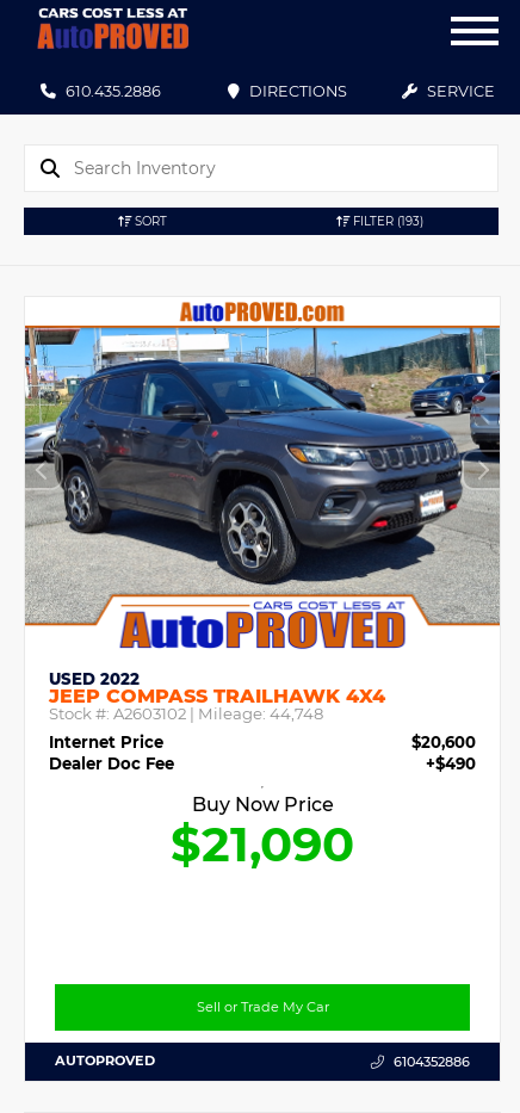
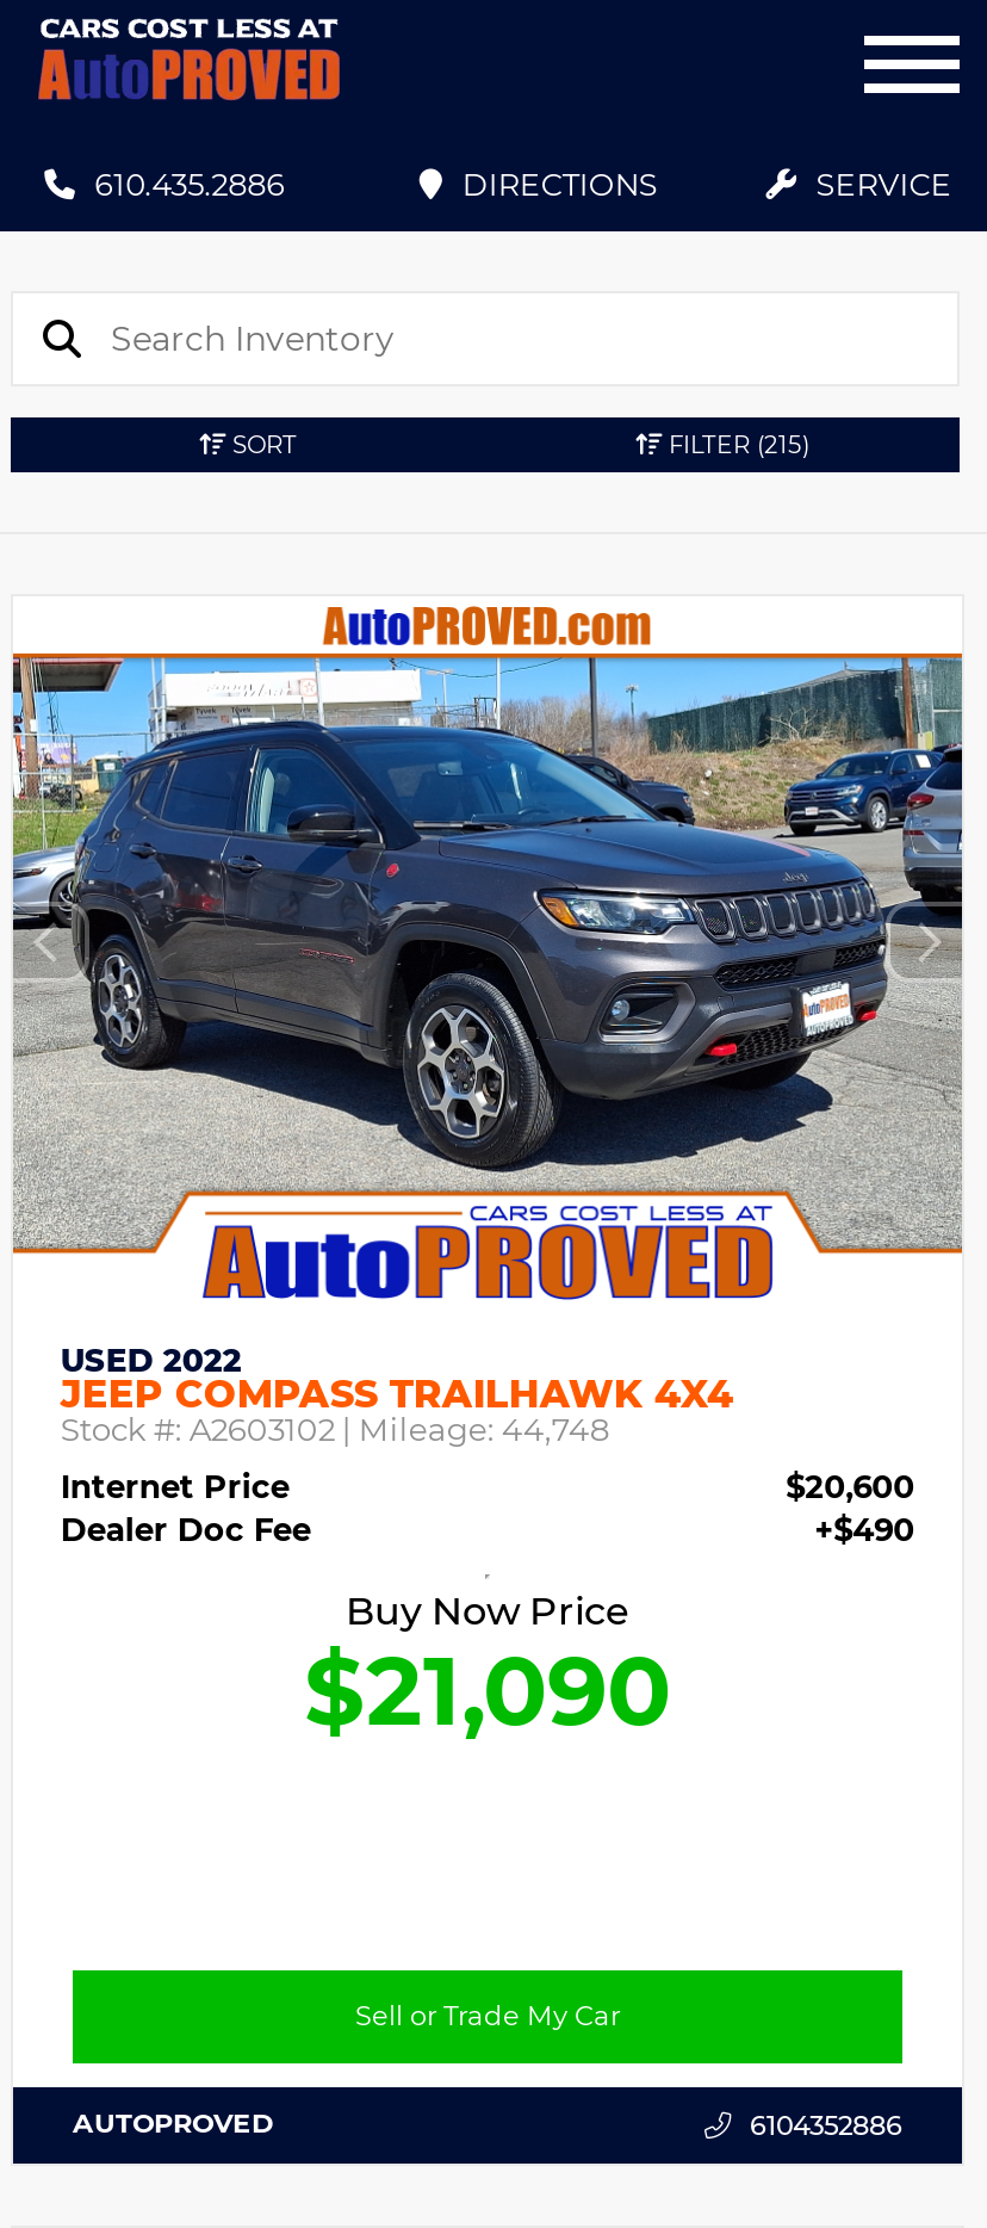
- FILTER (193)
+ FILTER (215)
